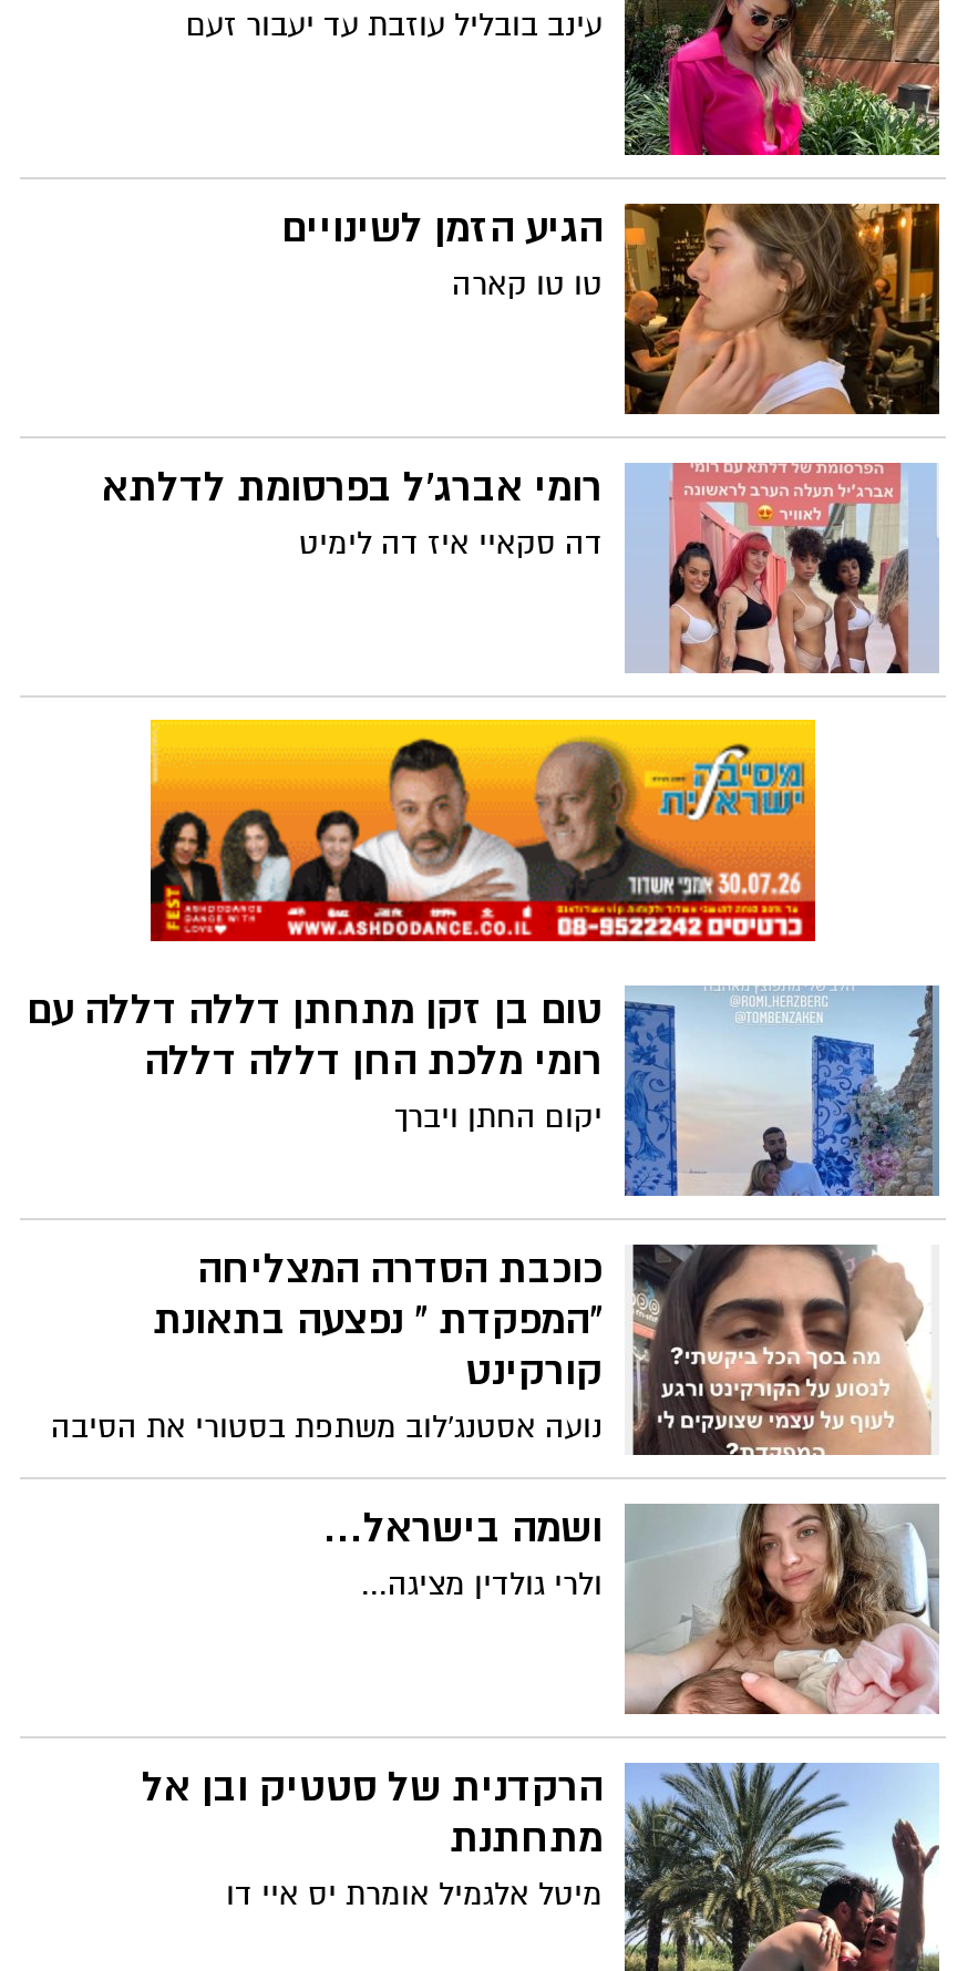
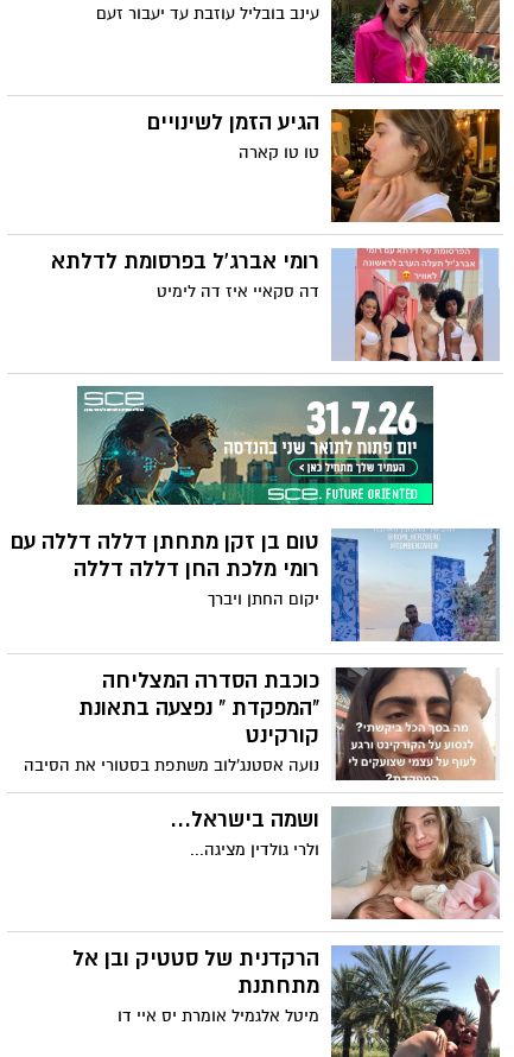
- [image]
+ [image]
